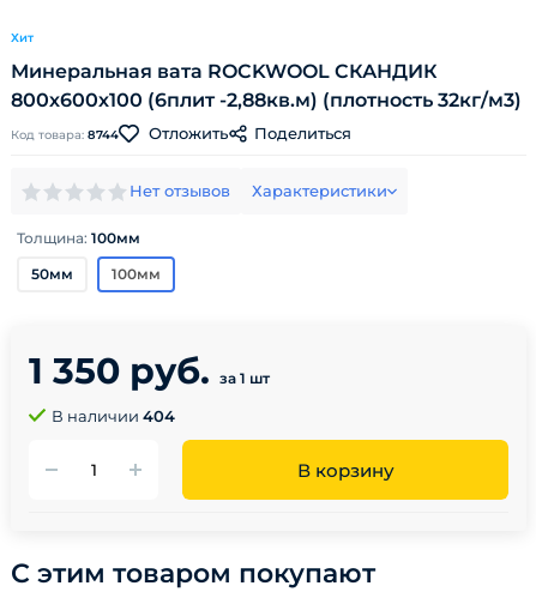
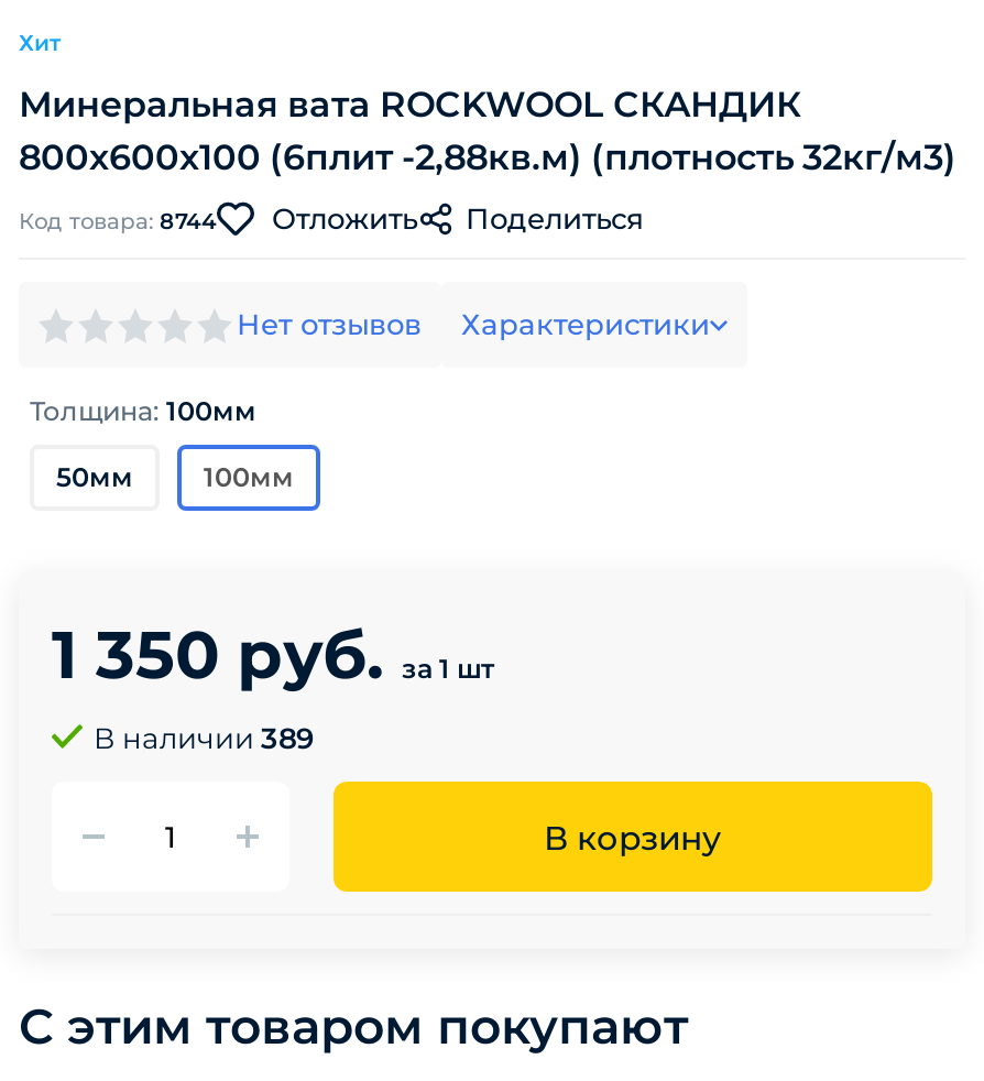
- В наличии 404
+ В наличии 389
